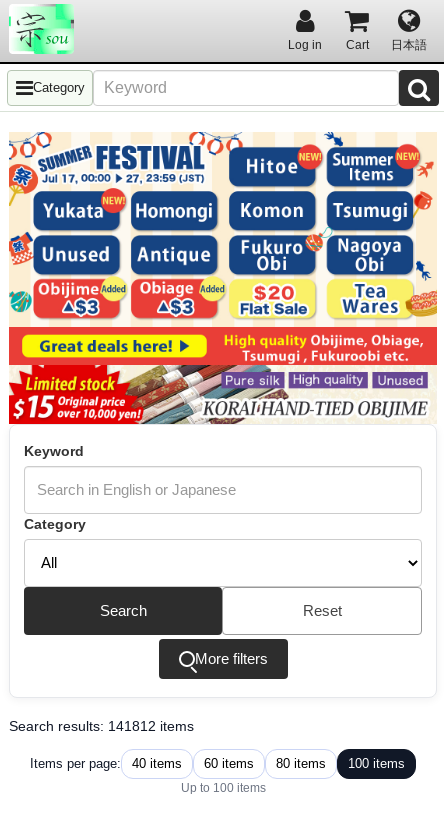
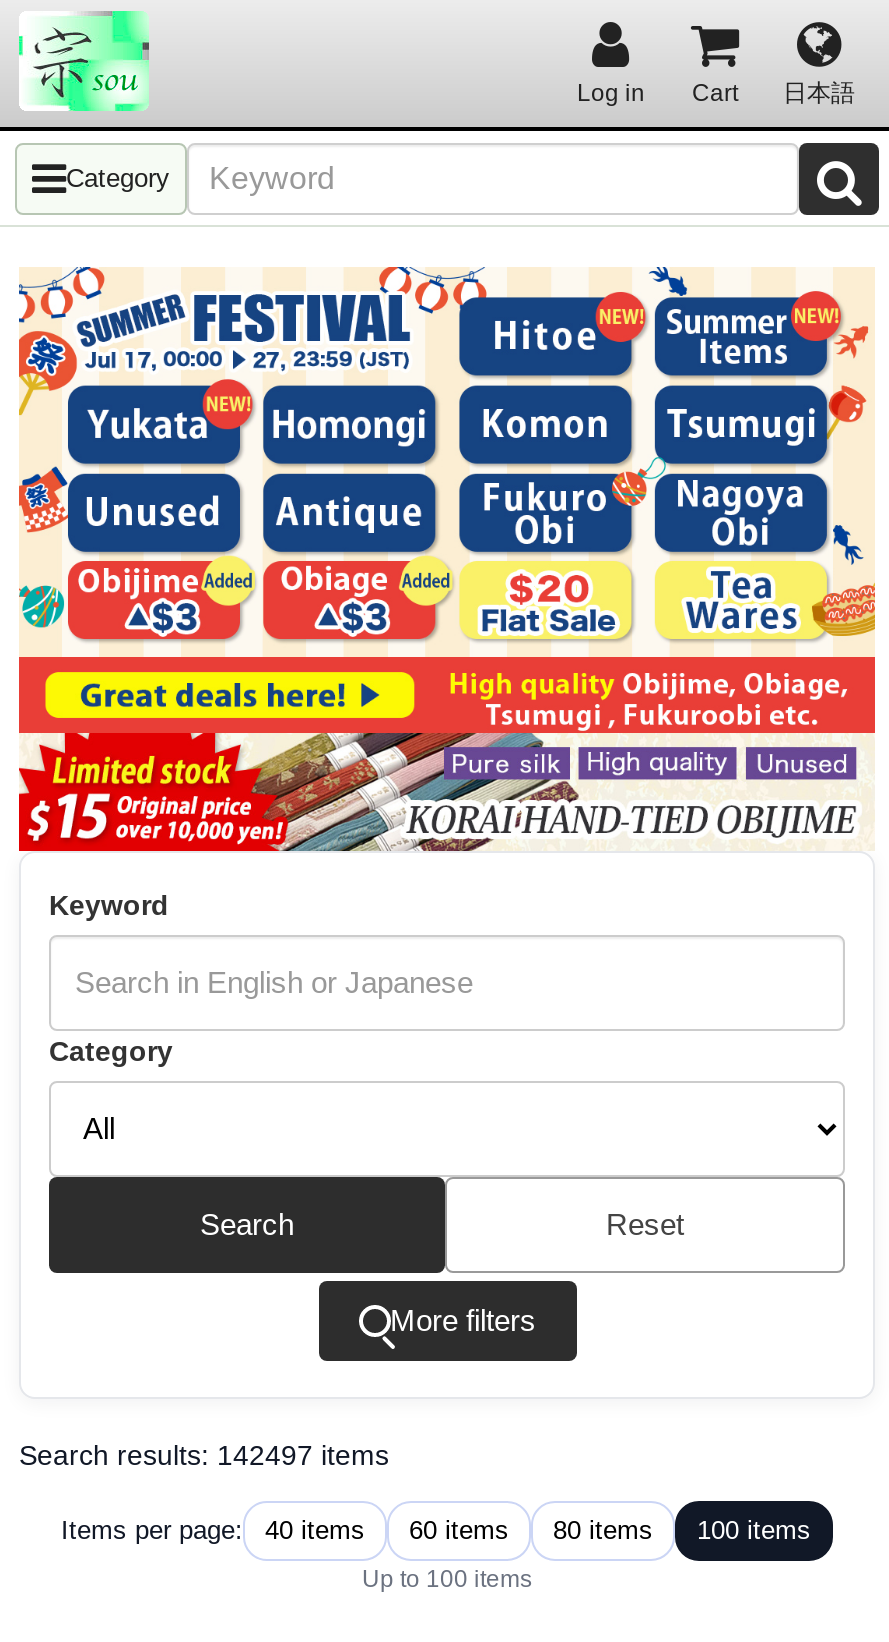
- Search results: 141812 items
+ Search results: 142497 items
